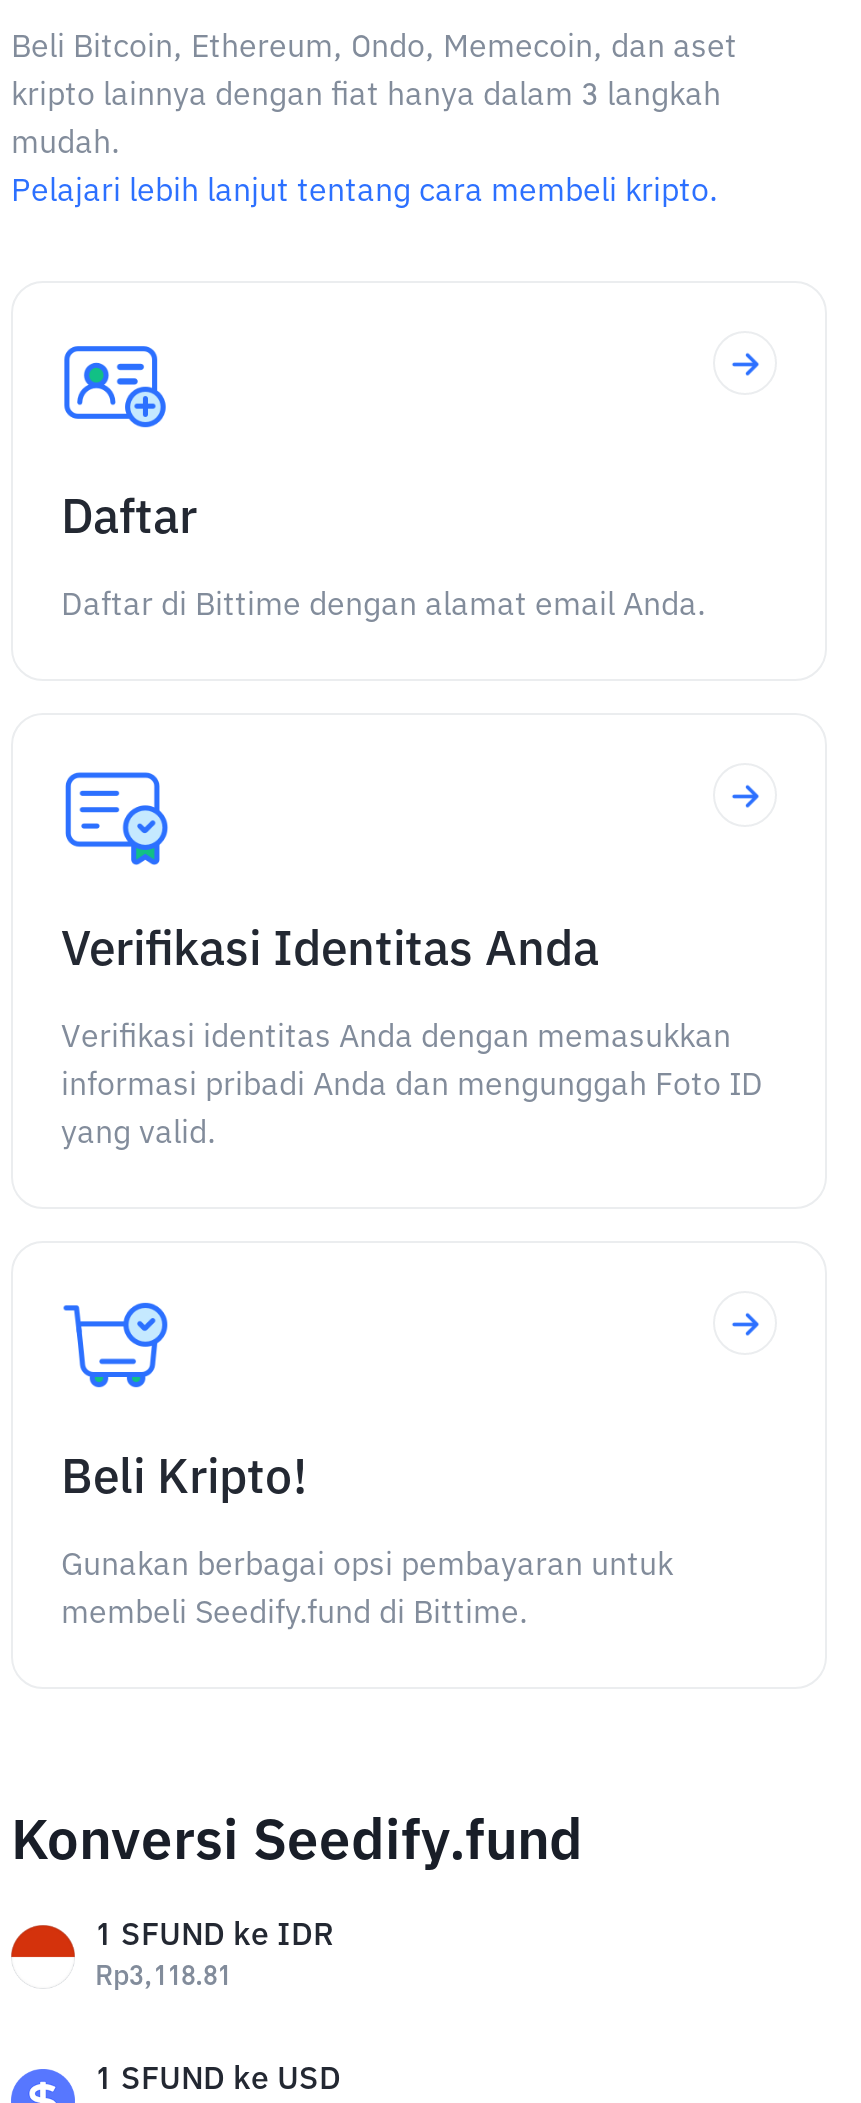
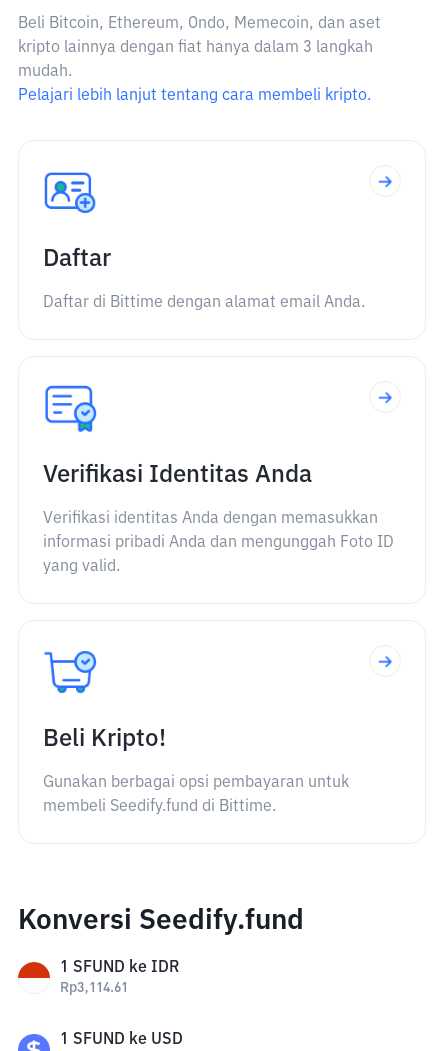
- Rp3,118.81
+ Rp3,114.61
